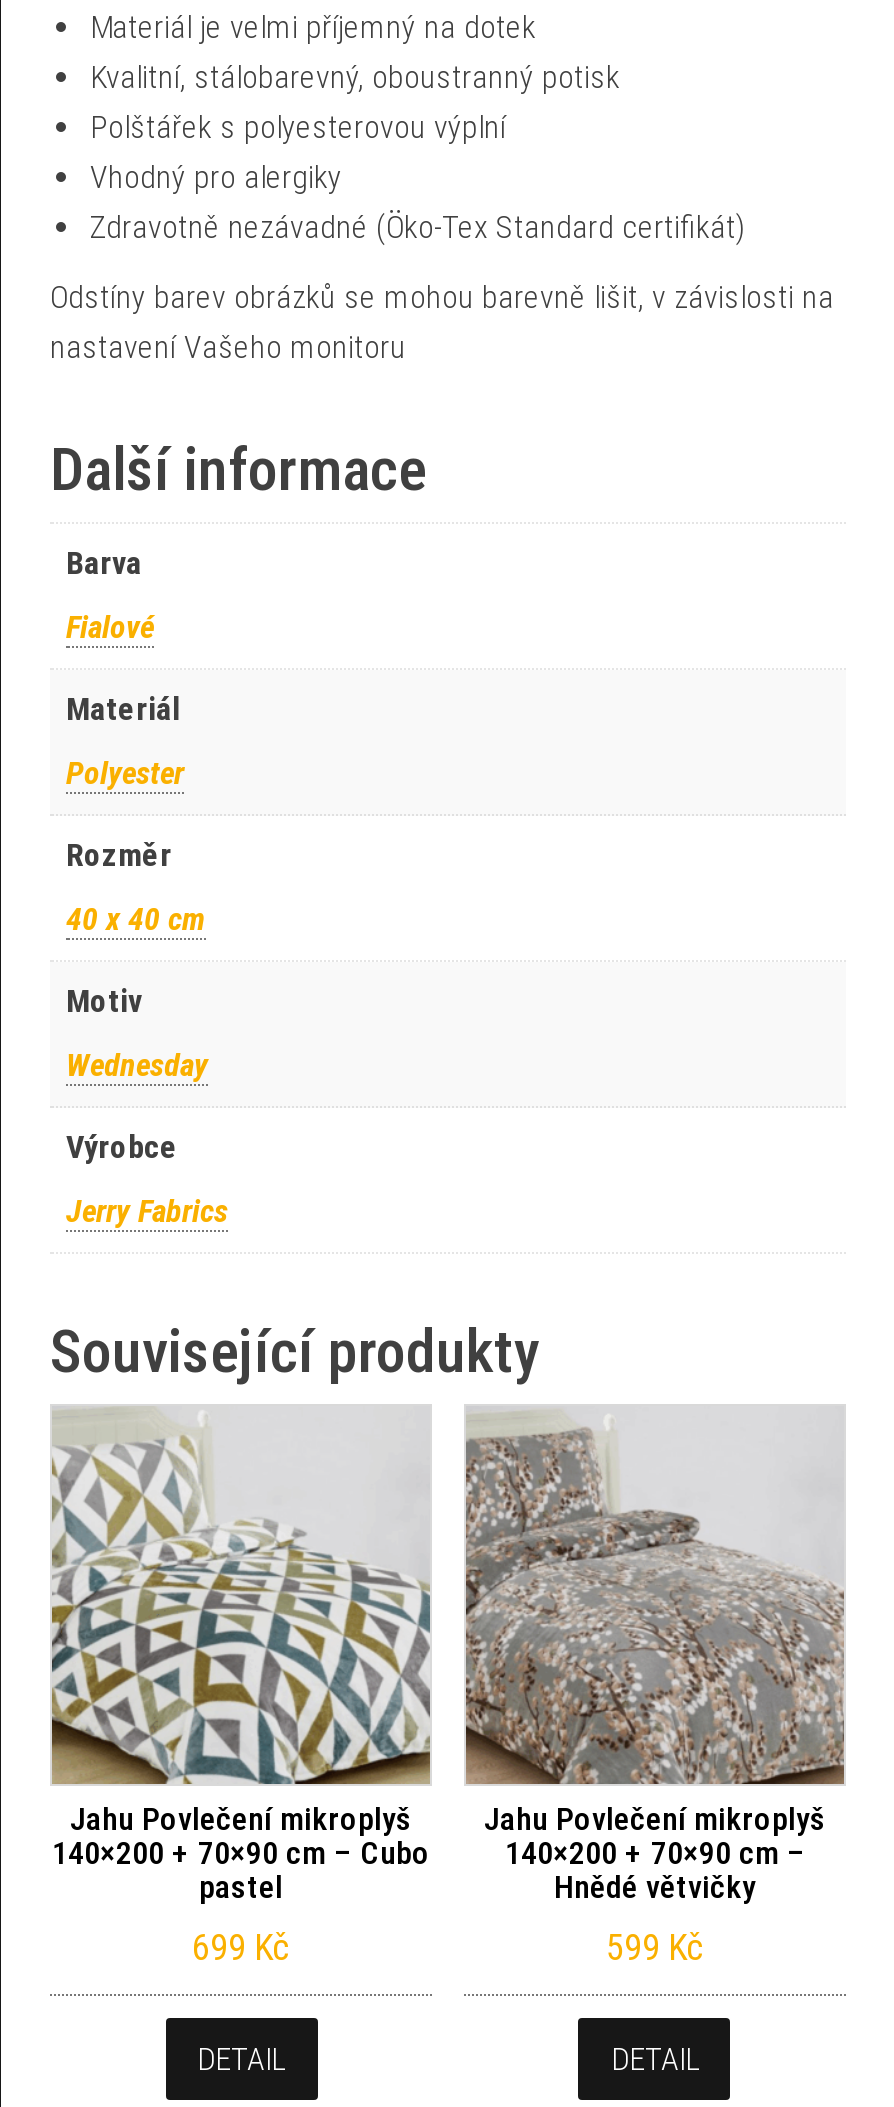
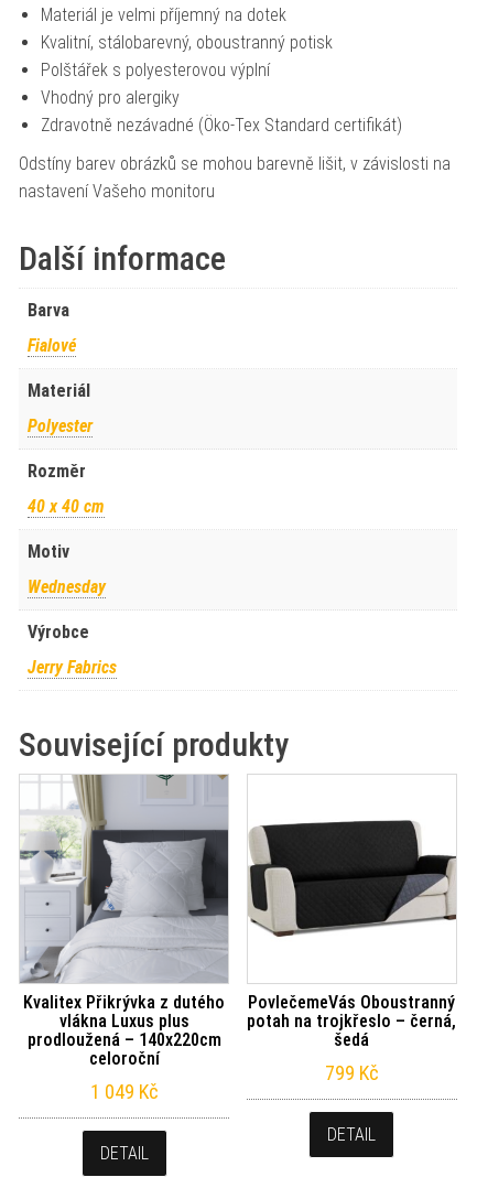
- [image]
- Jahu Povlečení mikroplyš
- 140×200 + 70×90 cm – Cubo
- pastel
+ [image]
+ Kvalitex Přikrývka z dutého
+ vlákna Luxus plus
+ prodloužená – 140x220cm
+ celoroční

- [image]
- Jahu Povlečení mikroplyš
- 140×200 + 70×90 cm –
- Hnědé větvičky
+ [image]
+ PovlečemeVás Oboustranný
+ potah na trojkřeslo – černá,
+ šedá

- 699 Kč
+ 1 049 Kč

- 599 Kč
+ 799 Kč
